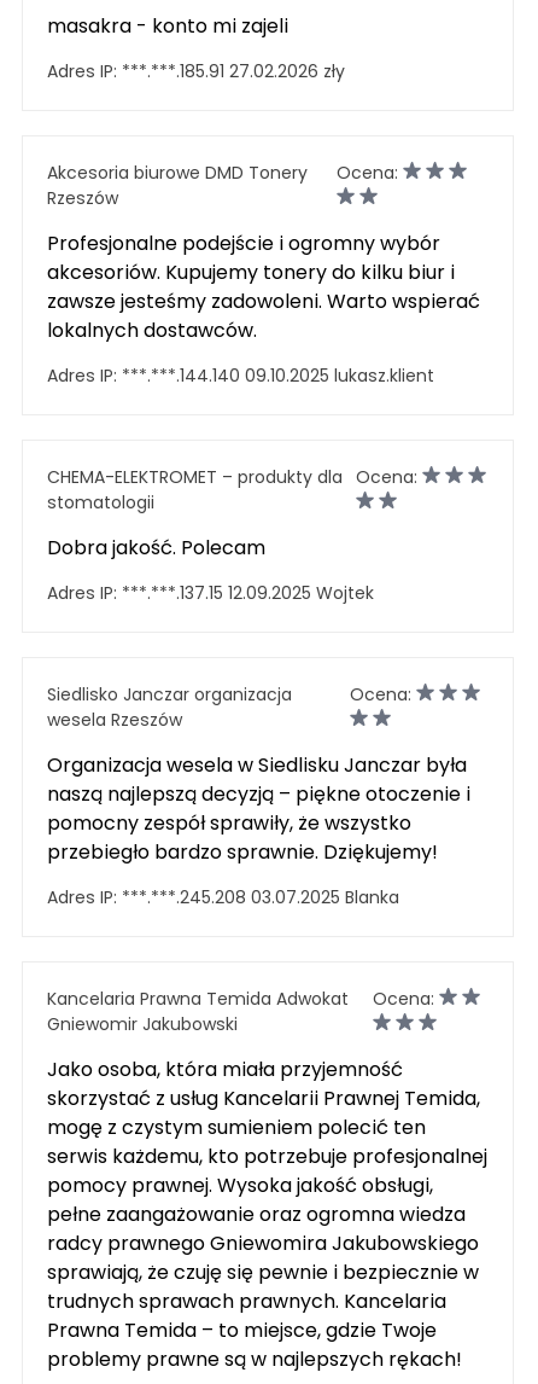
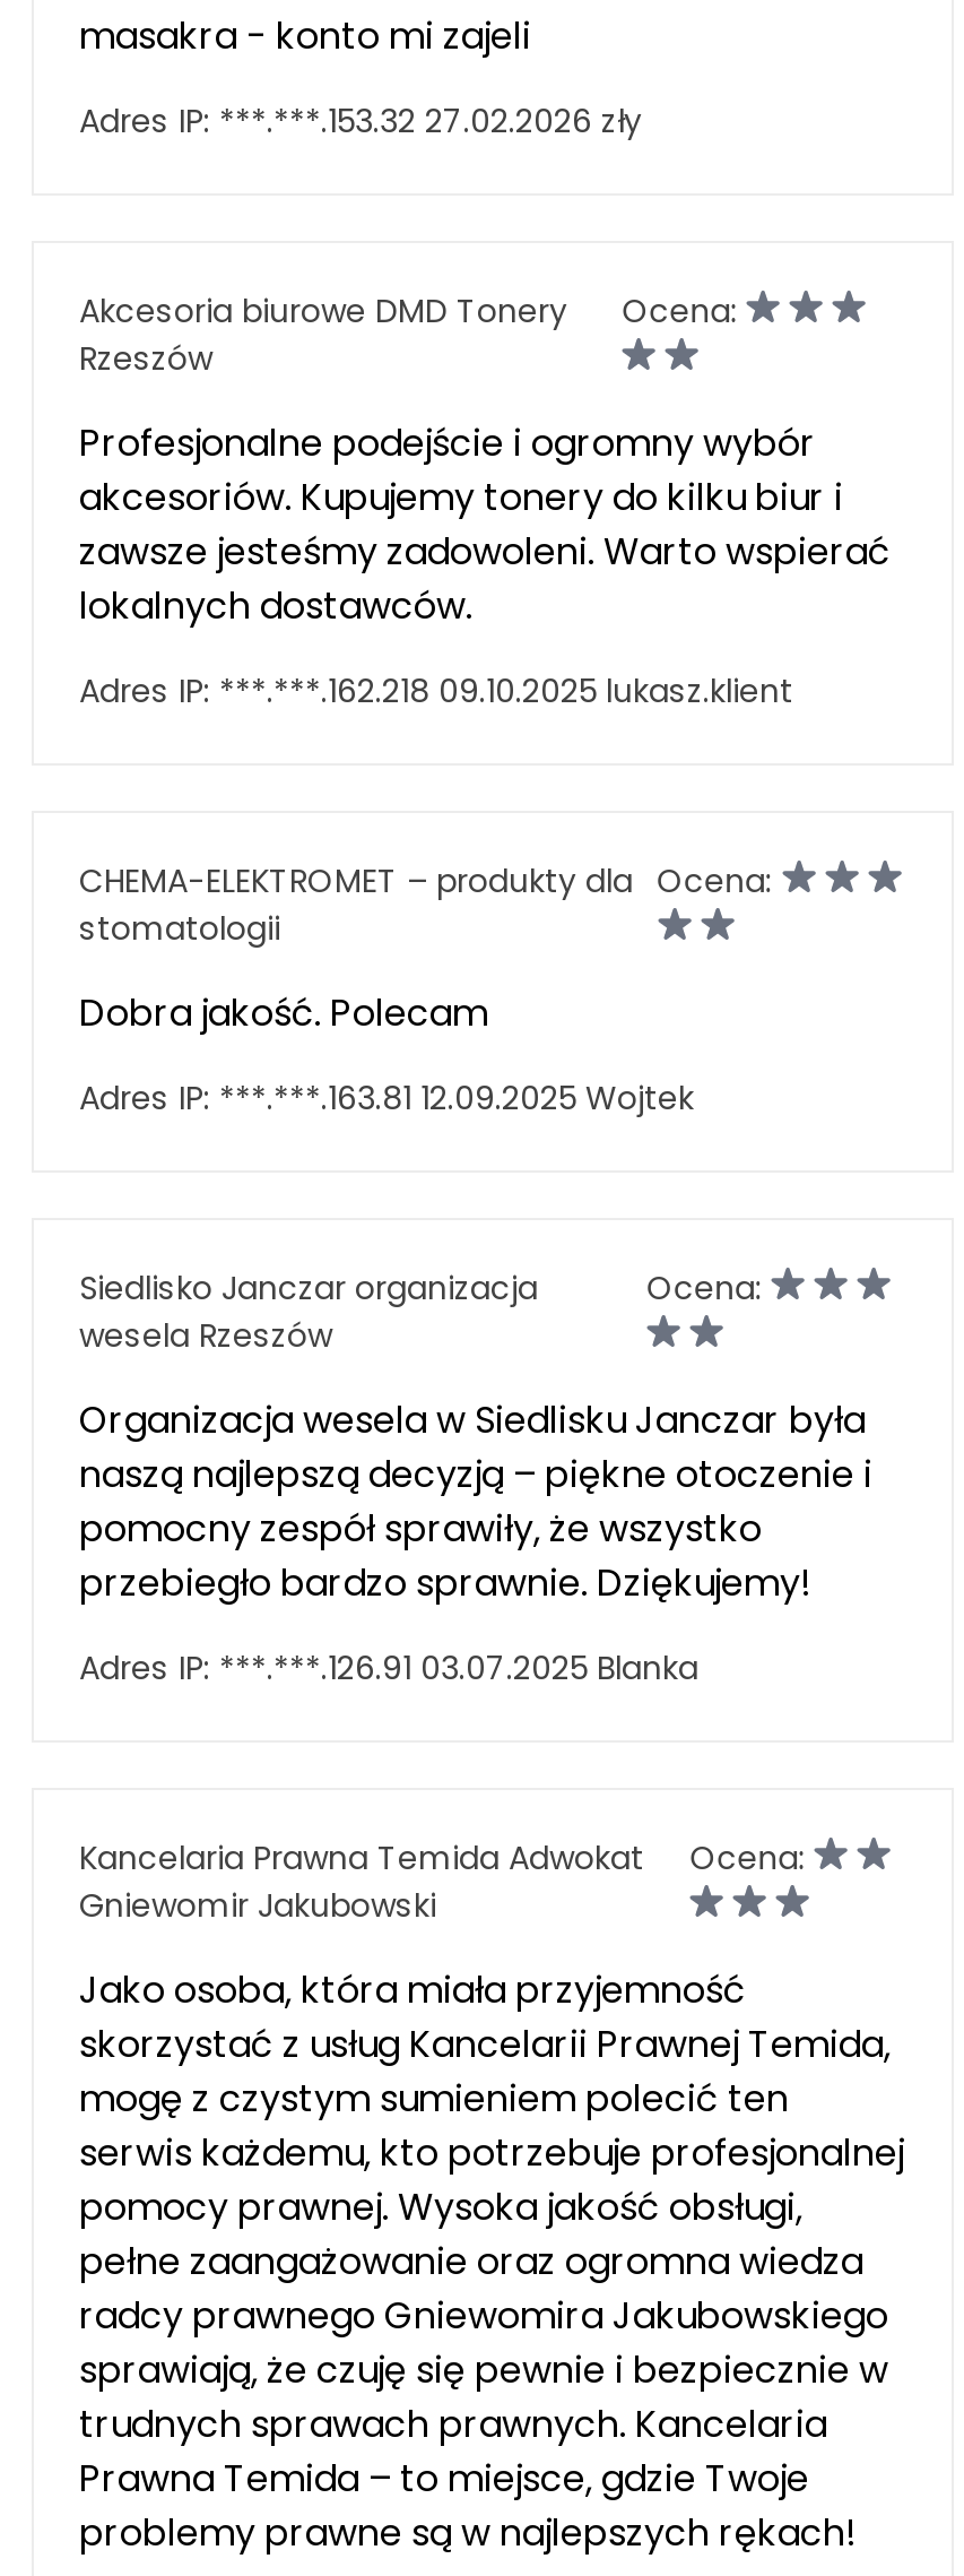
- Adres IP: ***.***.185.91 27.02.2026 zły
+ Adres IP: ***.***.153.32 27.02.2026 zły

- Adres IP: ***.***.144.140 09.10.2025 lukasz.klient
+ Adres IP: ***.***.162.218 09.10.2025 lukasz.klient

- Adres IP: ***.***.137.15 12.09.2025 Wojtek
+ Adres IP: ***.***.163.81 12.09.2025 Wojtek

- Adres IP: ***.***.245.208 03.07.2025 Blanka
+ Adres IP: ***.***.126.91 03.07.2025 Blanka
